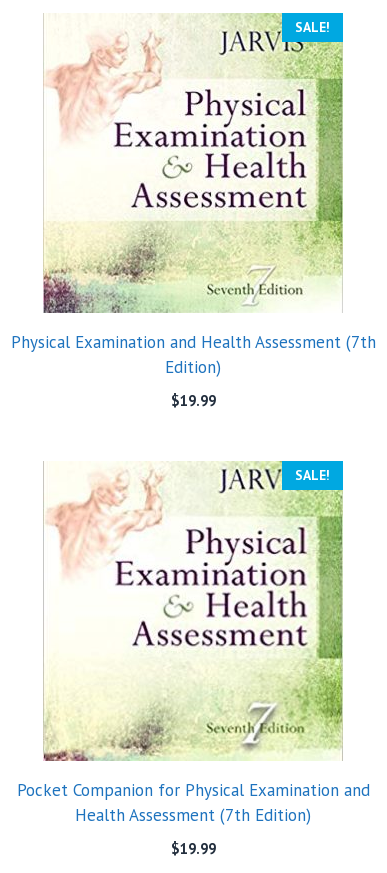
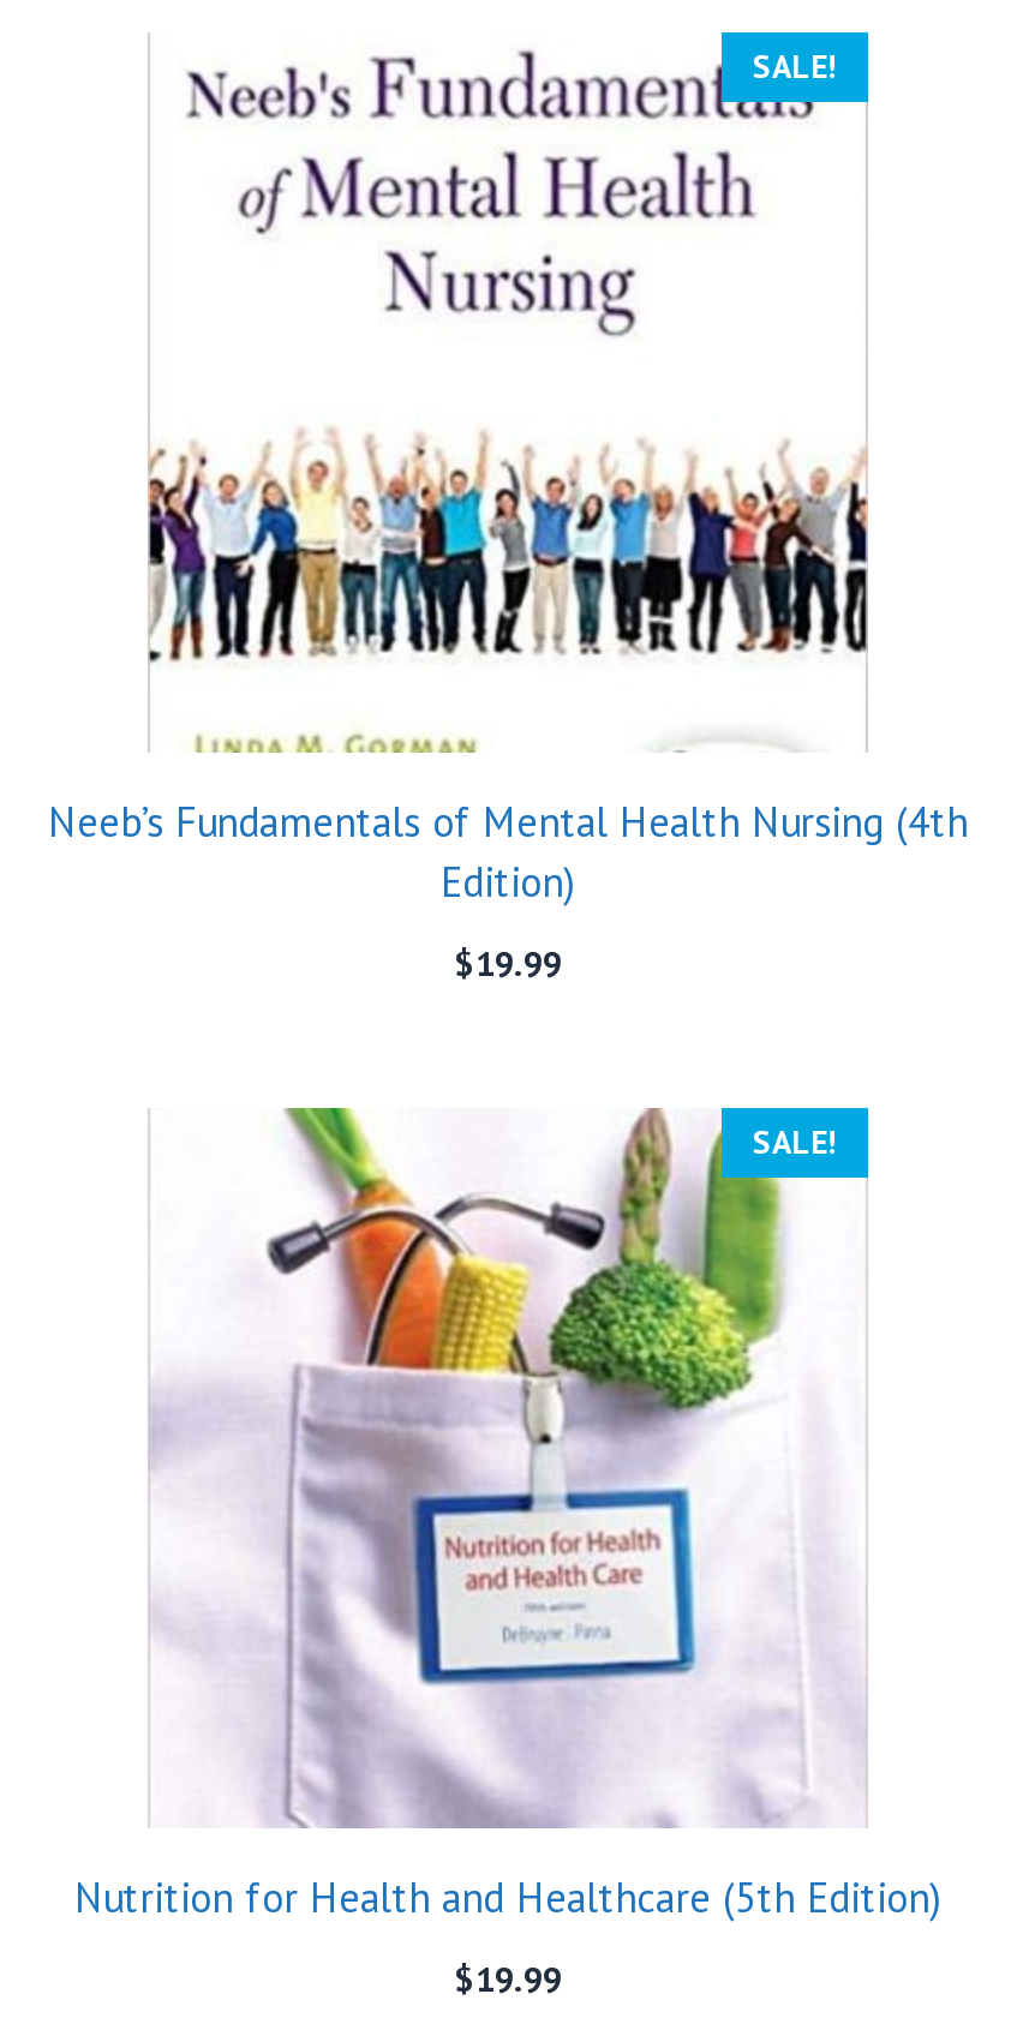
- [image]
- Physical Examination and Health Assessment (7th
+ [image]
+ Neeb’s Fundamentals of Mental Health Nursing (4th

- [image]
- Pocket Companion for Physical Examination and
- Health Assessment (7th Edition)
+ [image]
+ Nutrition for Health and Healthcare (5th Edition)
